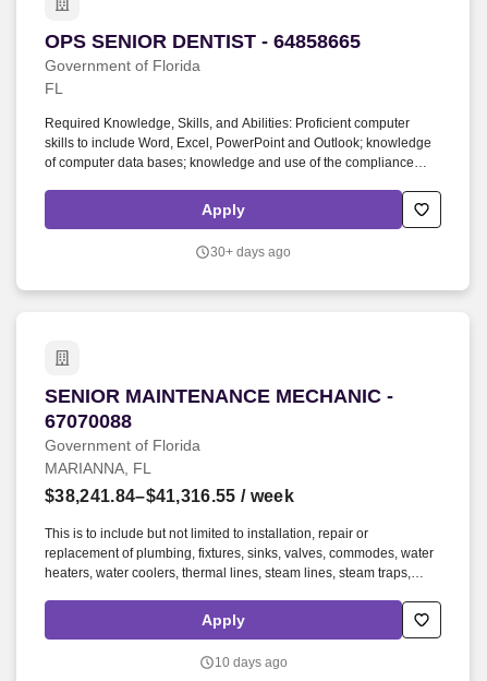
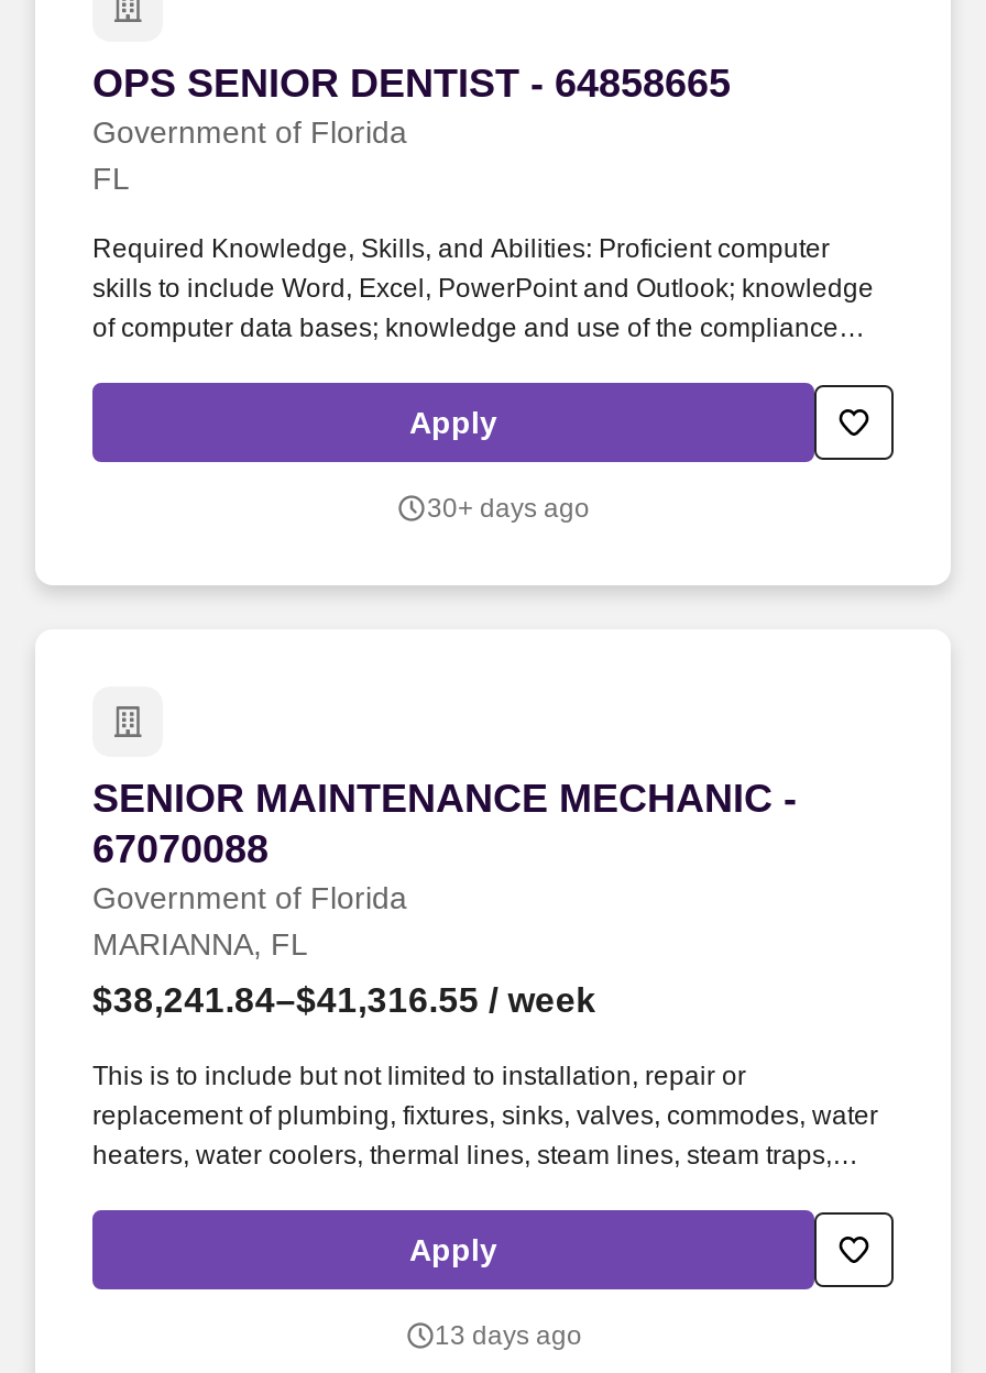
- 10 days ago
+ 13 days ago
